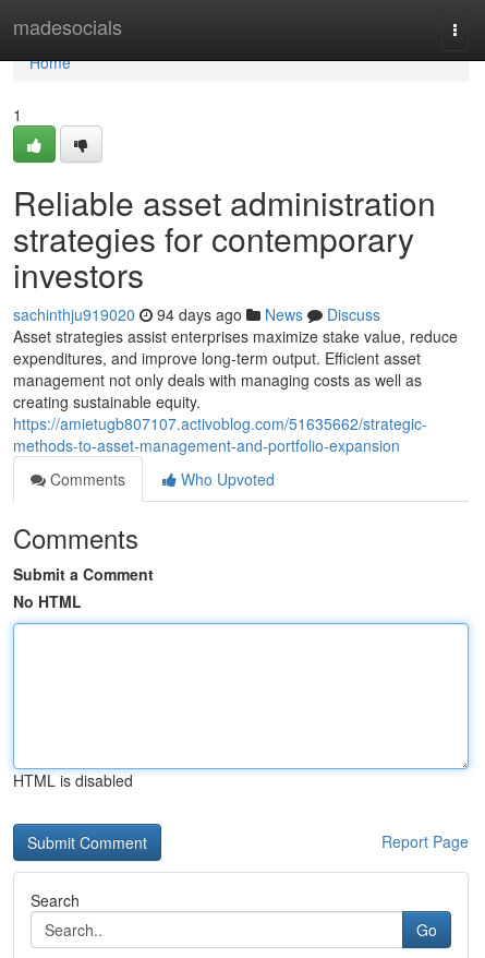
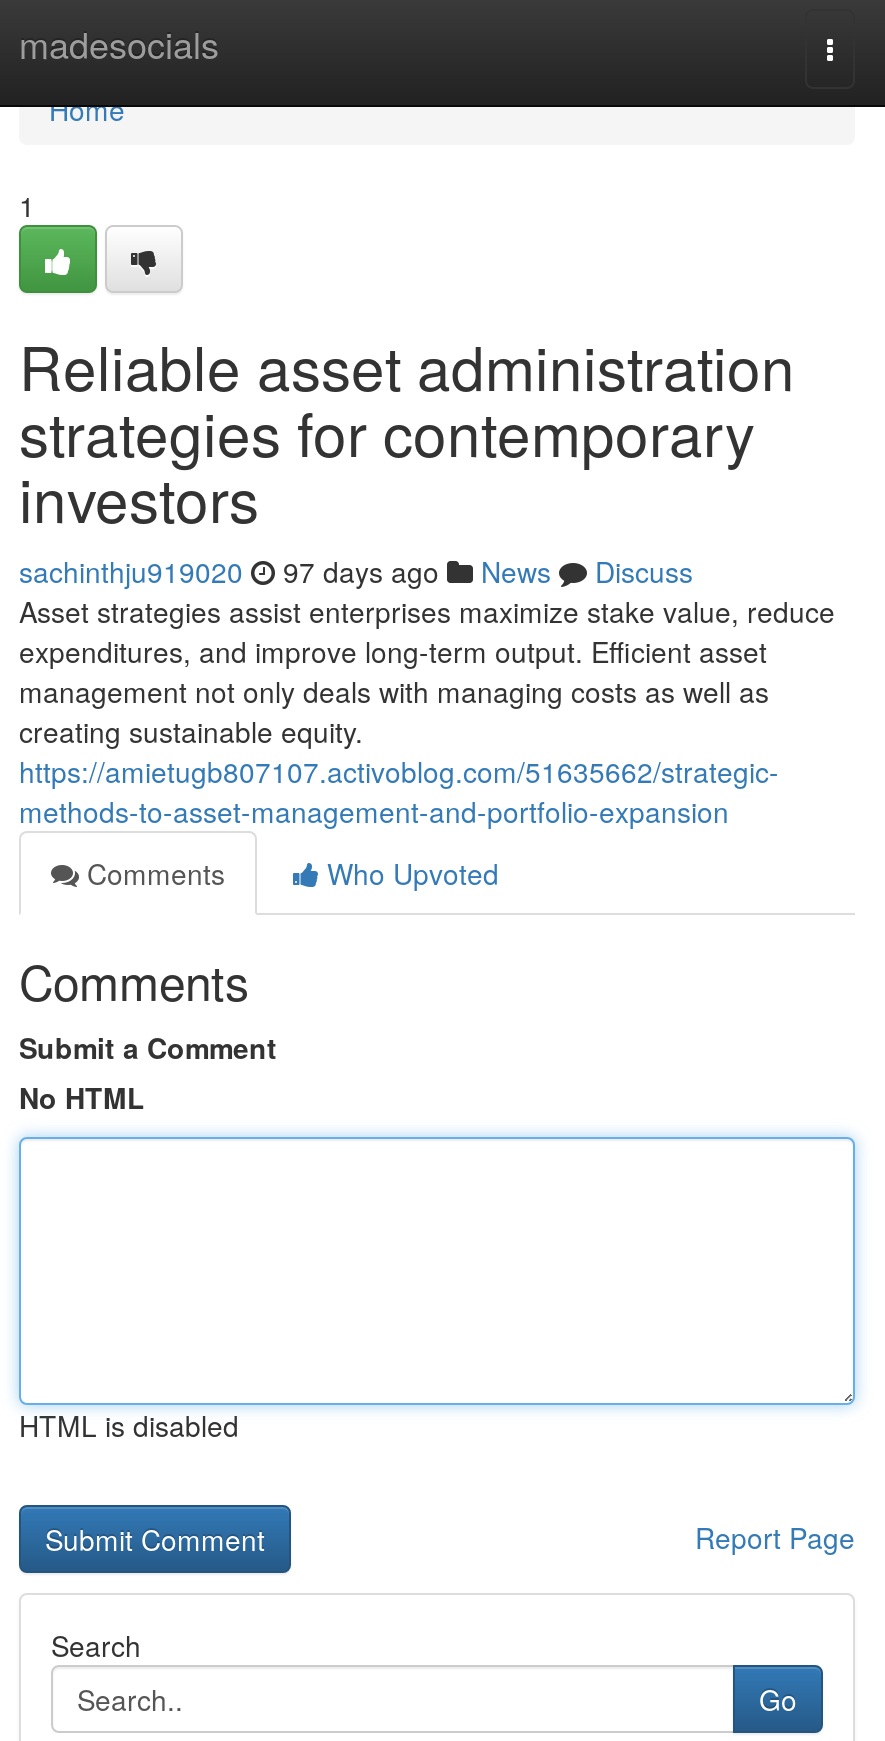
- sachinthju919020 94 days ago News Discuss
+ sachinthju919020 97 days ago News Discuss
